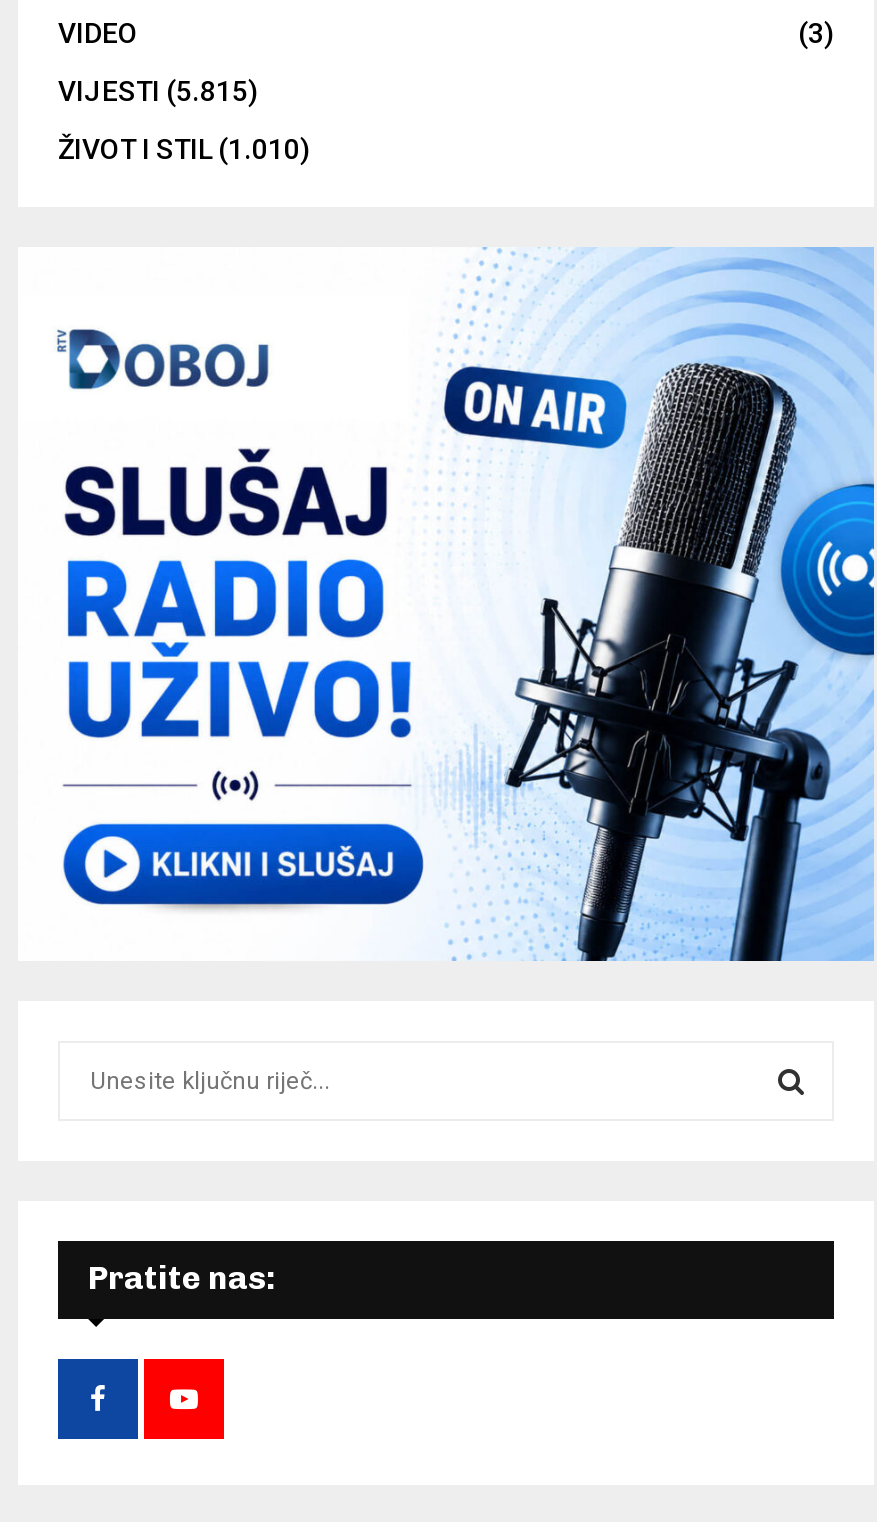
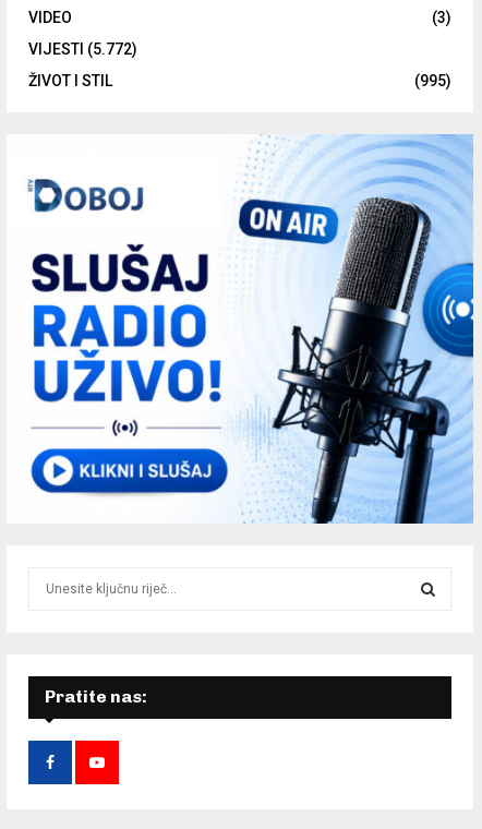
- VIJESTI (5.815)
+ VIJESTI (5.772)

- ŽIVOT I STIL (1.010)
+ ŽIVOT I STIL
+ (995)
